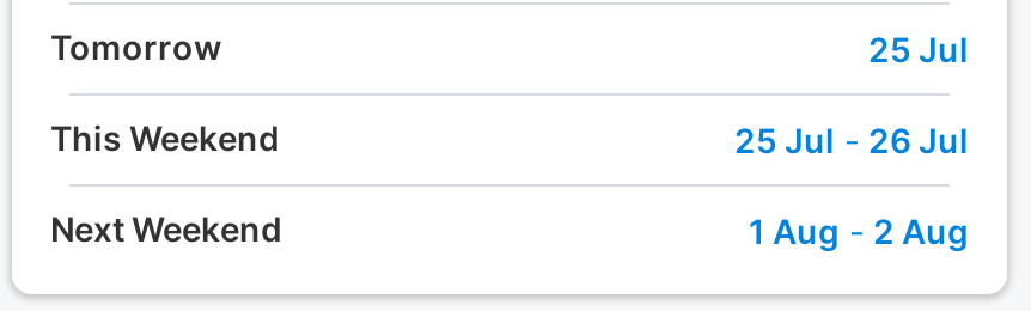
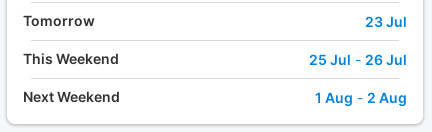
- 25 Jul
+ 23 Jul
